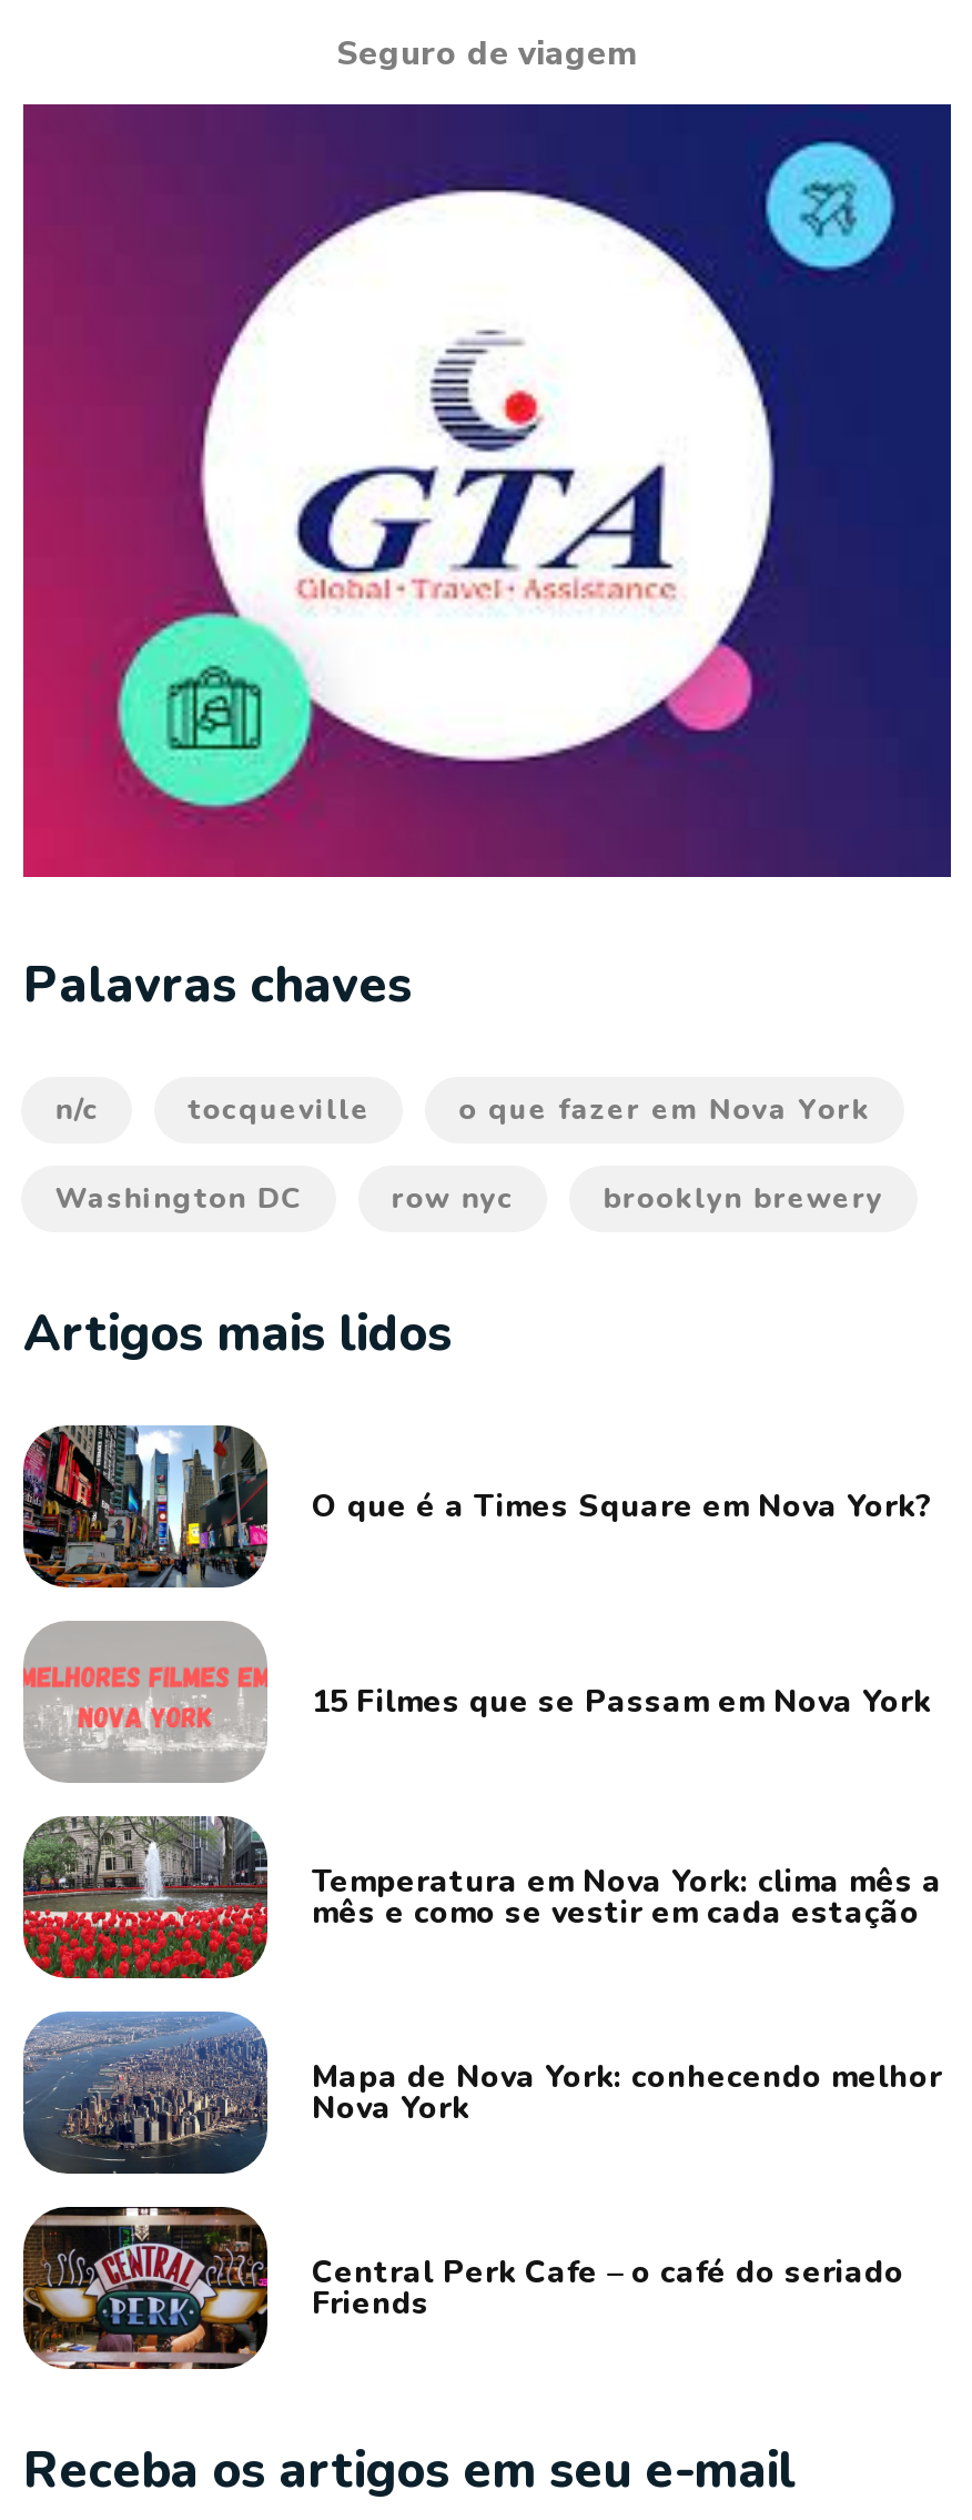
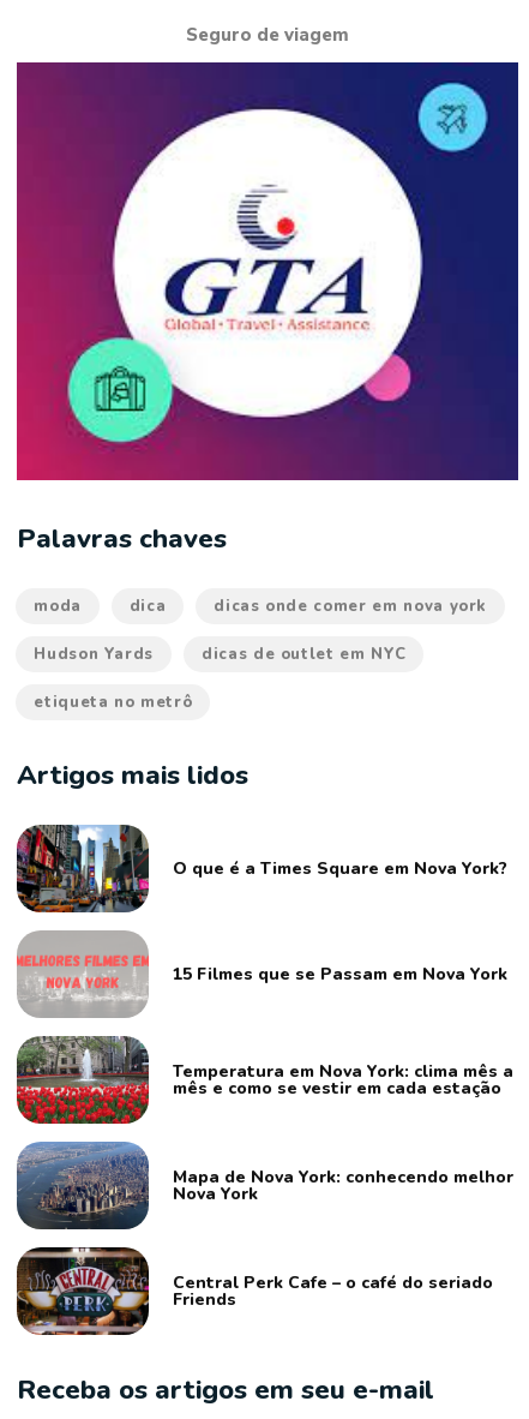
- n/c
- tocqueville
- o que fazer em Nova York
- Washington DC
- row nyc
- brooklyn brewery
+ moda
+ dica
+ dicas onde comer em nova york
+ Hudson Yards
+ dicas de outlet em NYC
+ etiqueta no metrô
